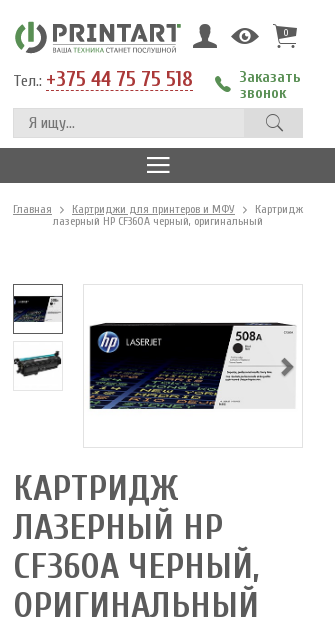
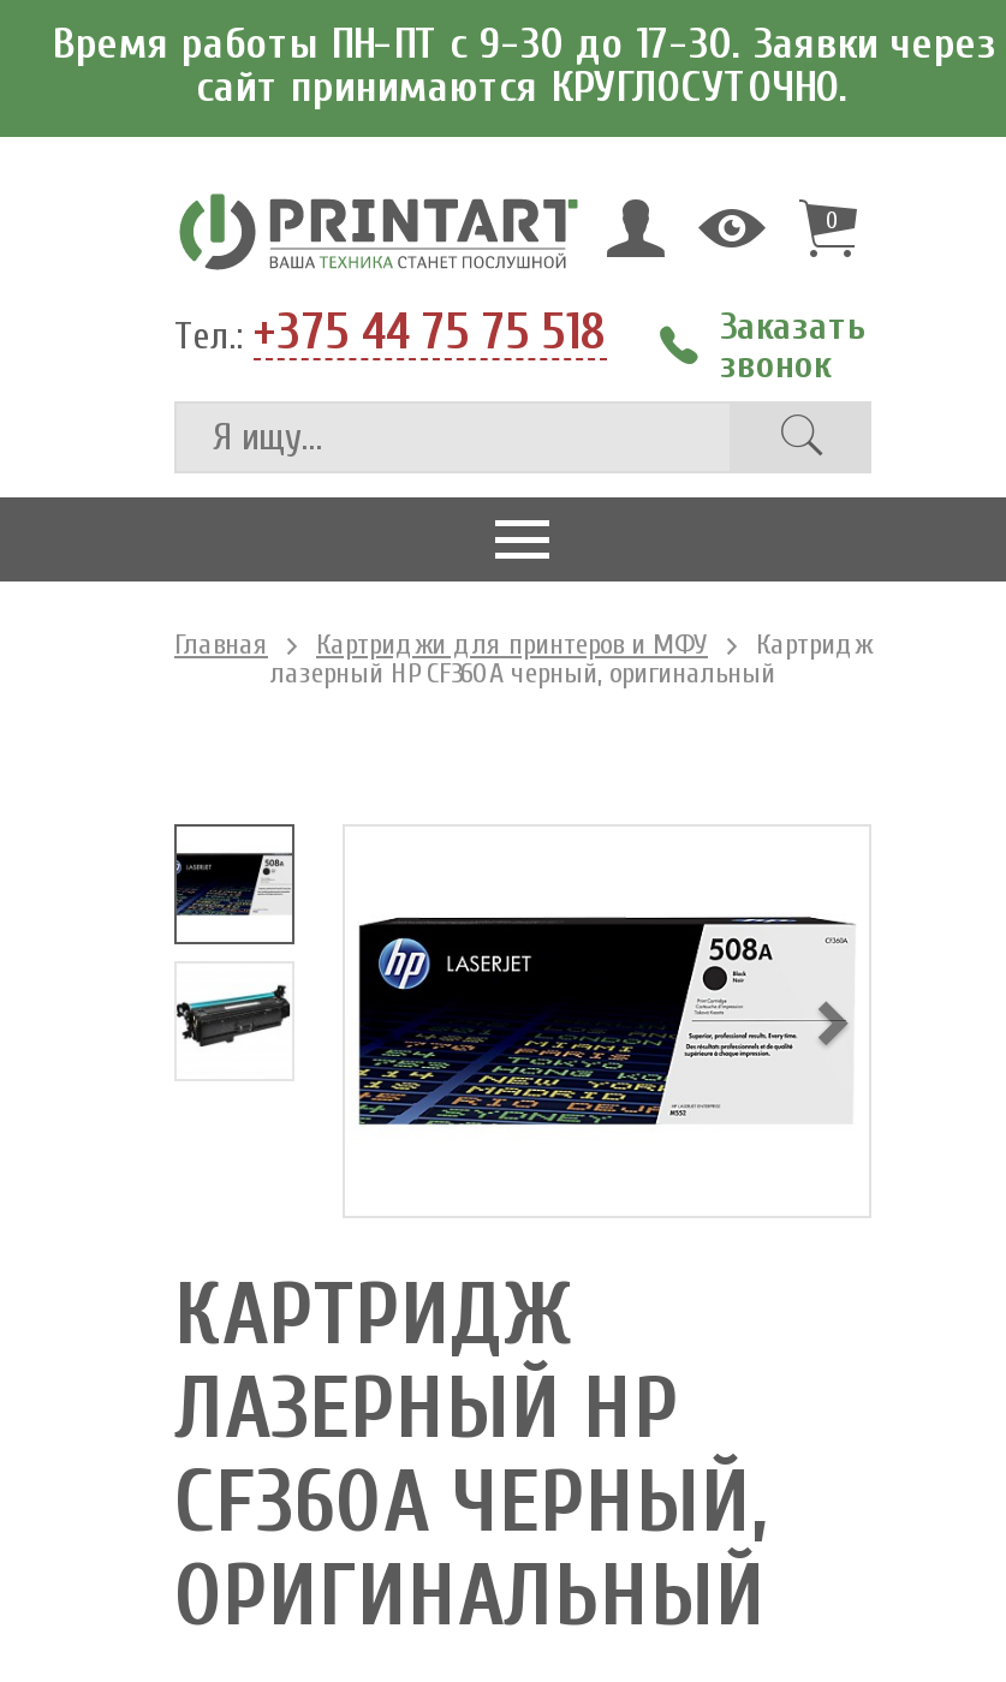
+ Время работы ПН-ПТ с 9-30 до 17-30. Заявки через
+ сайт принимаются КРУГЛОСУТОЧНО.
